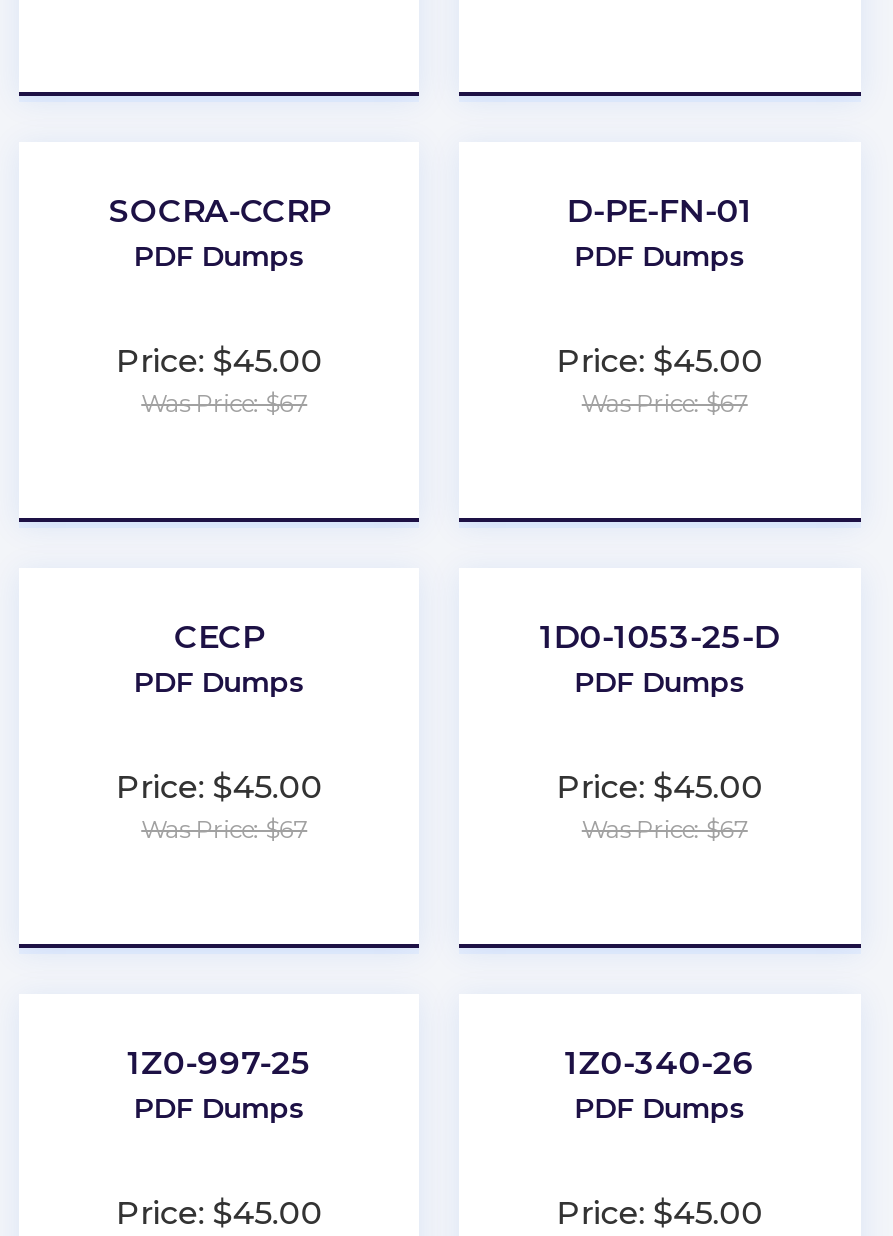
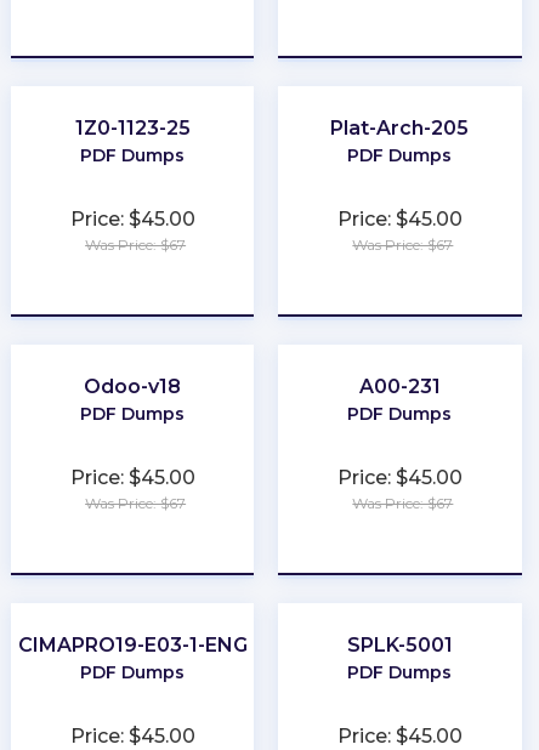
- SOCRA-CCRP
+ 1Z0-1123-25

- D-PE-FN-01
+ Plat-Arch-205

- CECP
+ Odoo-v18

- 1D0-1053-25-D
+ A00-231

- 1Z0-997-25
+ CIMAPRO19-E03-1-ENG

- 1Z0-340-26
+ SPLK-5001
